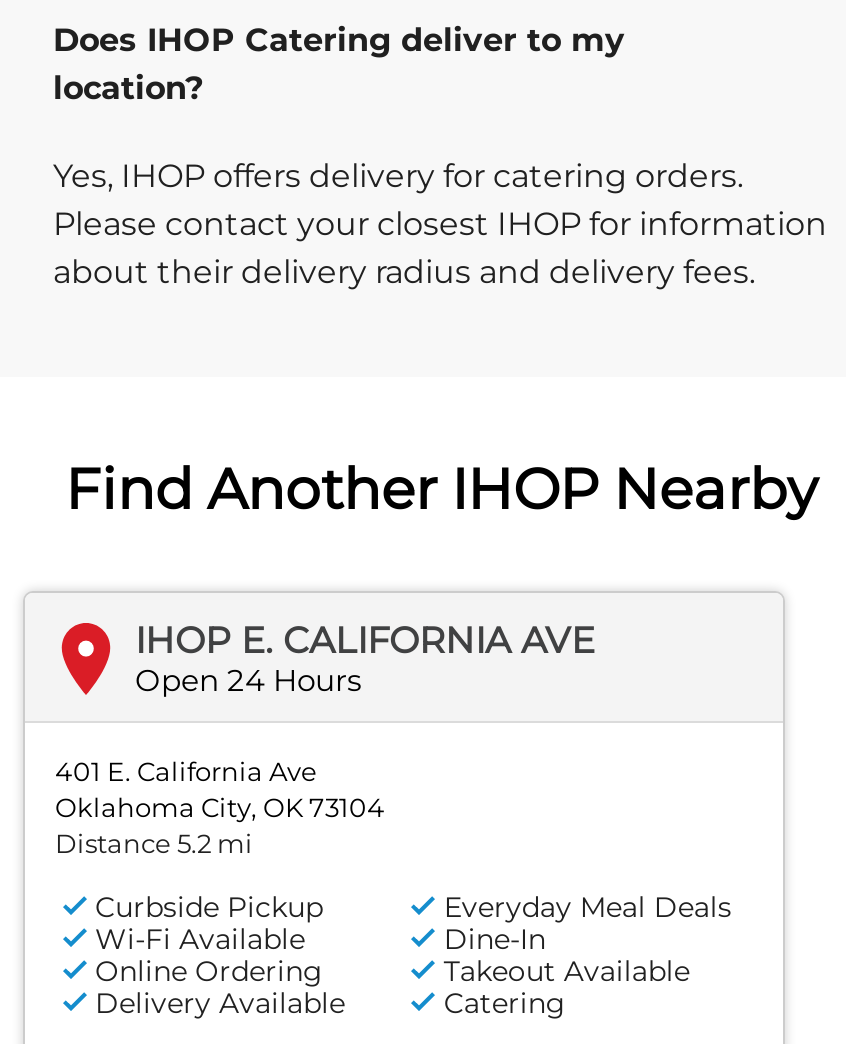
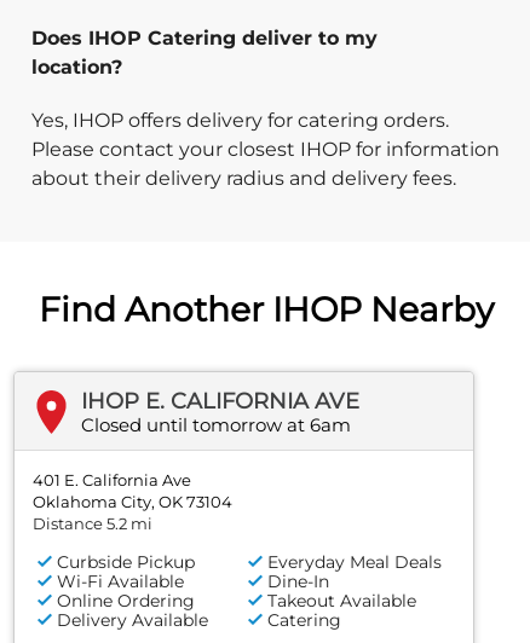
- Open 24 Hours
+ Closed until tomorrow at 6am
